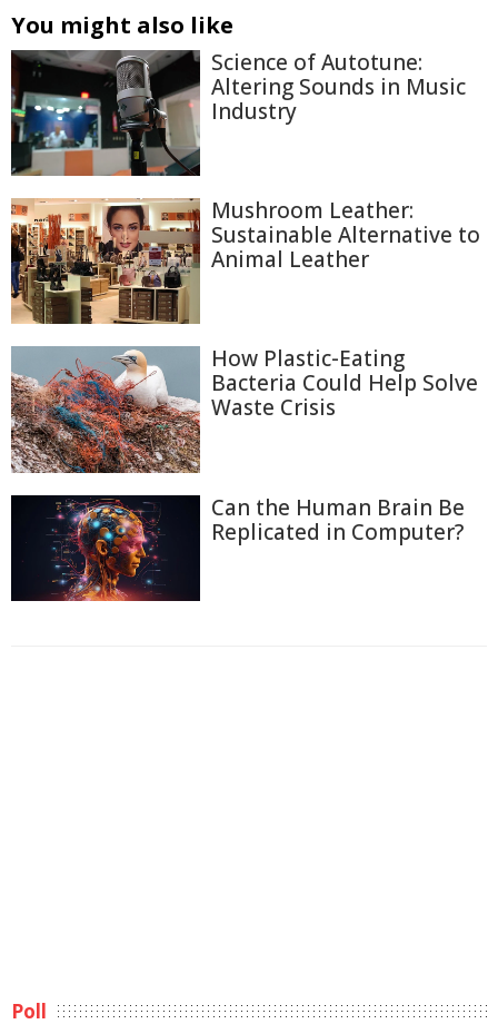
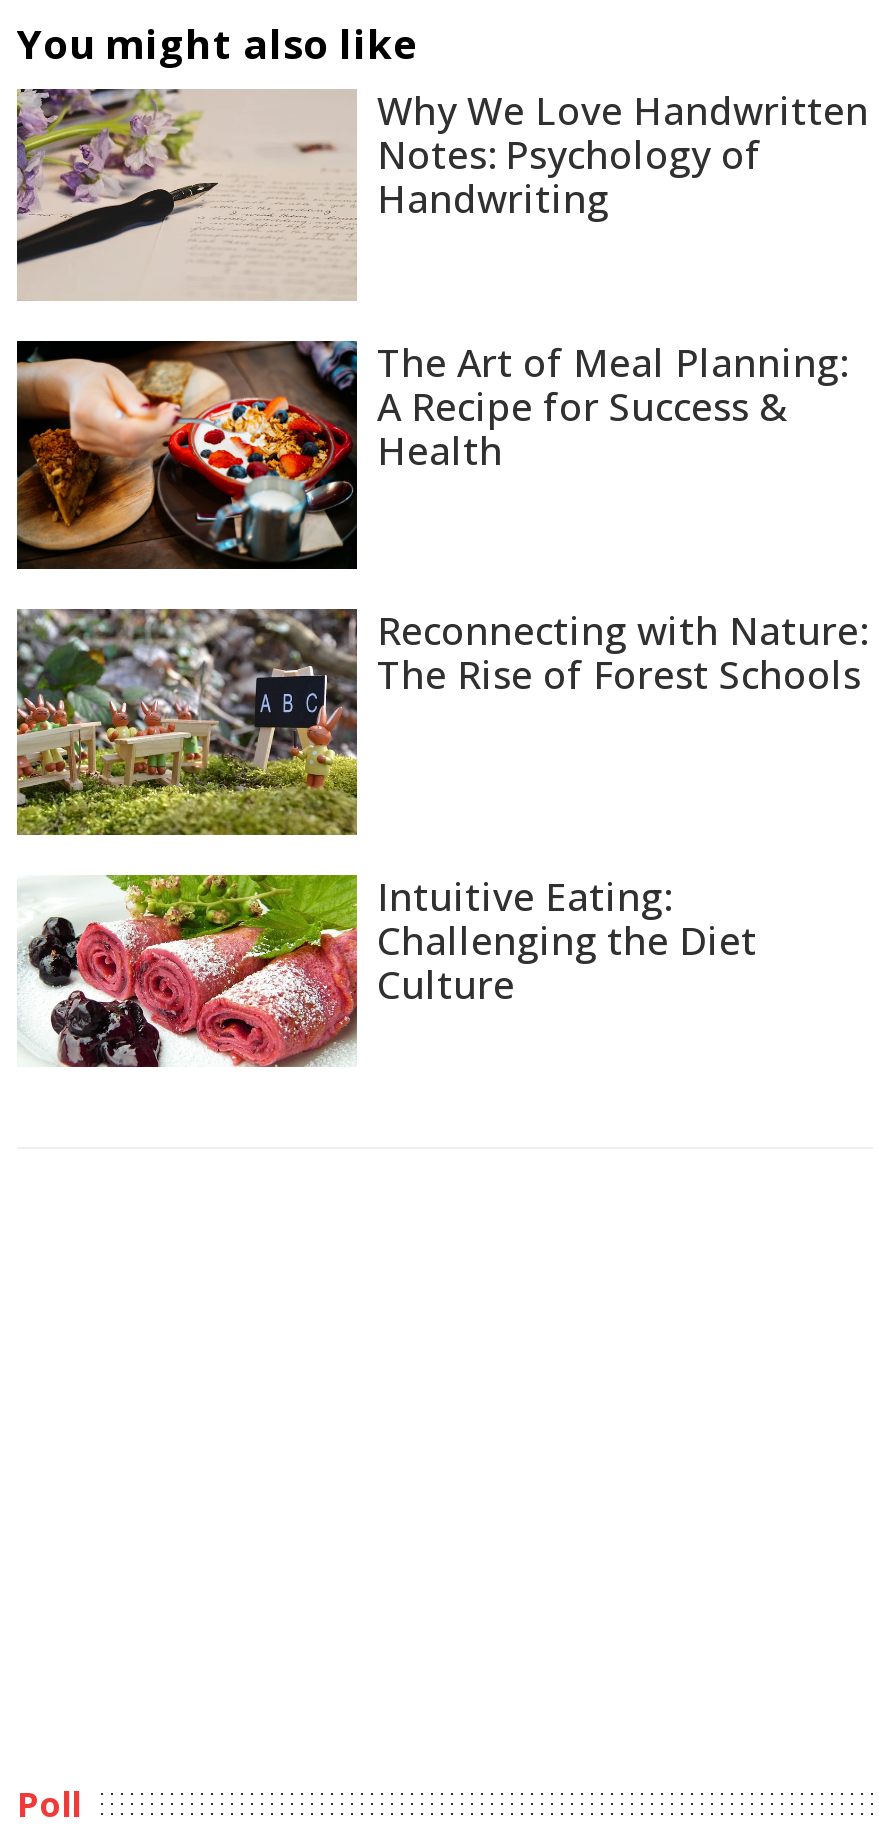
- [image]
- Science of Autotune:
- Altering Sounds in Music
- Industry
+ [image]
+ Why We Love Handwritten
+ Notes: Psychology of
+ Handwriting

- [image]
- Mushroom Leather:
- Sustainable Alternative to
- Animal Leather
+ [image]
+ The Art of Meal Planning:
+ A Recipe for Success &
+ Health

- [image]
- How Plastic-Eating
- Bacteria Could Help Solve
- Waste Crisis
+ [image]
+ Reconnecting with Nature:
+ The Rise of Forest Schools

- [image]
- Can the Human Brain Be
- Replicated in Computer?
+ [image]
+ Intuitive Eating:
+ Challenging the Diet
+ Culture
